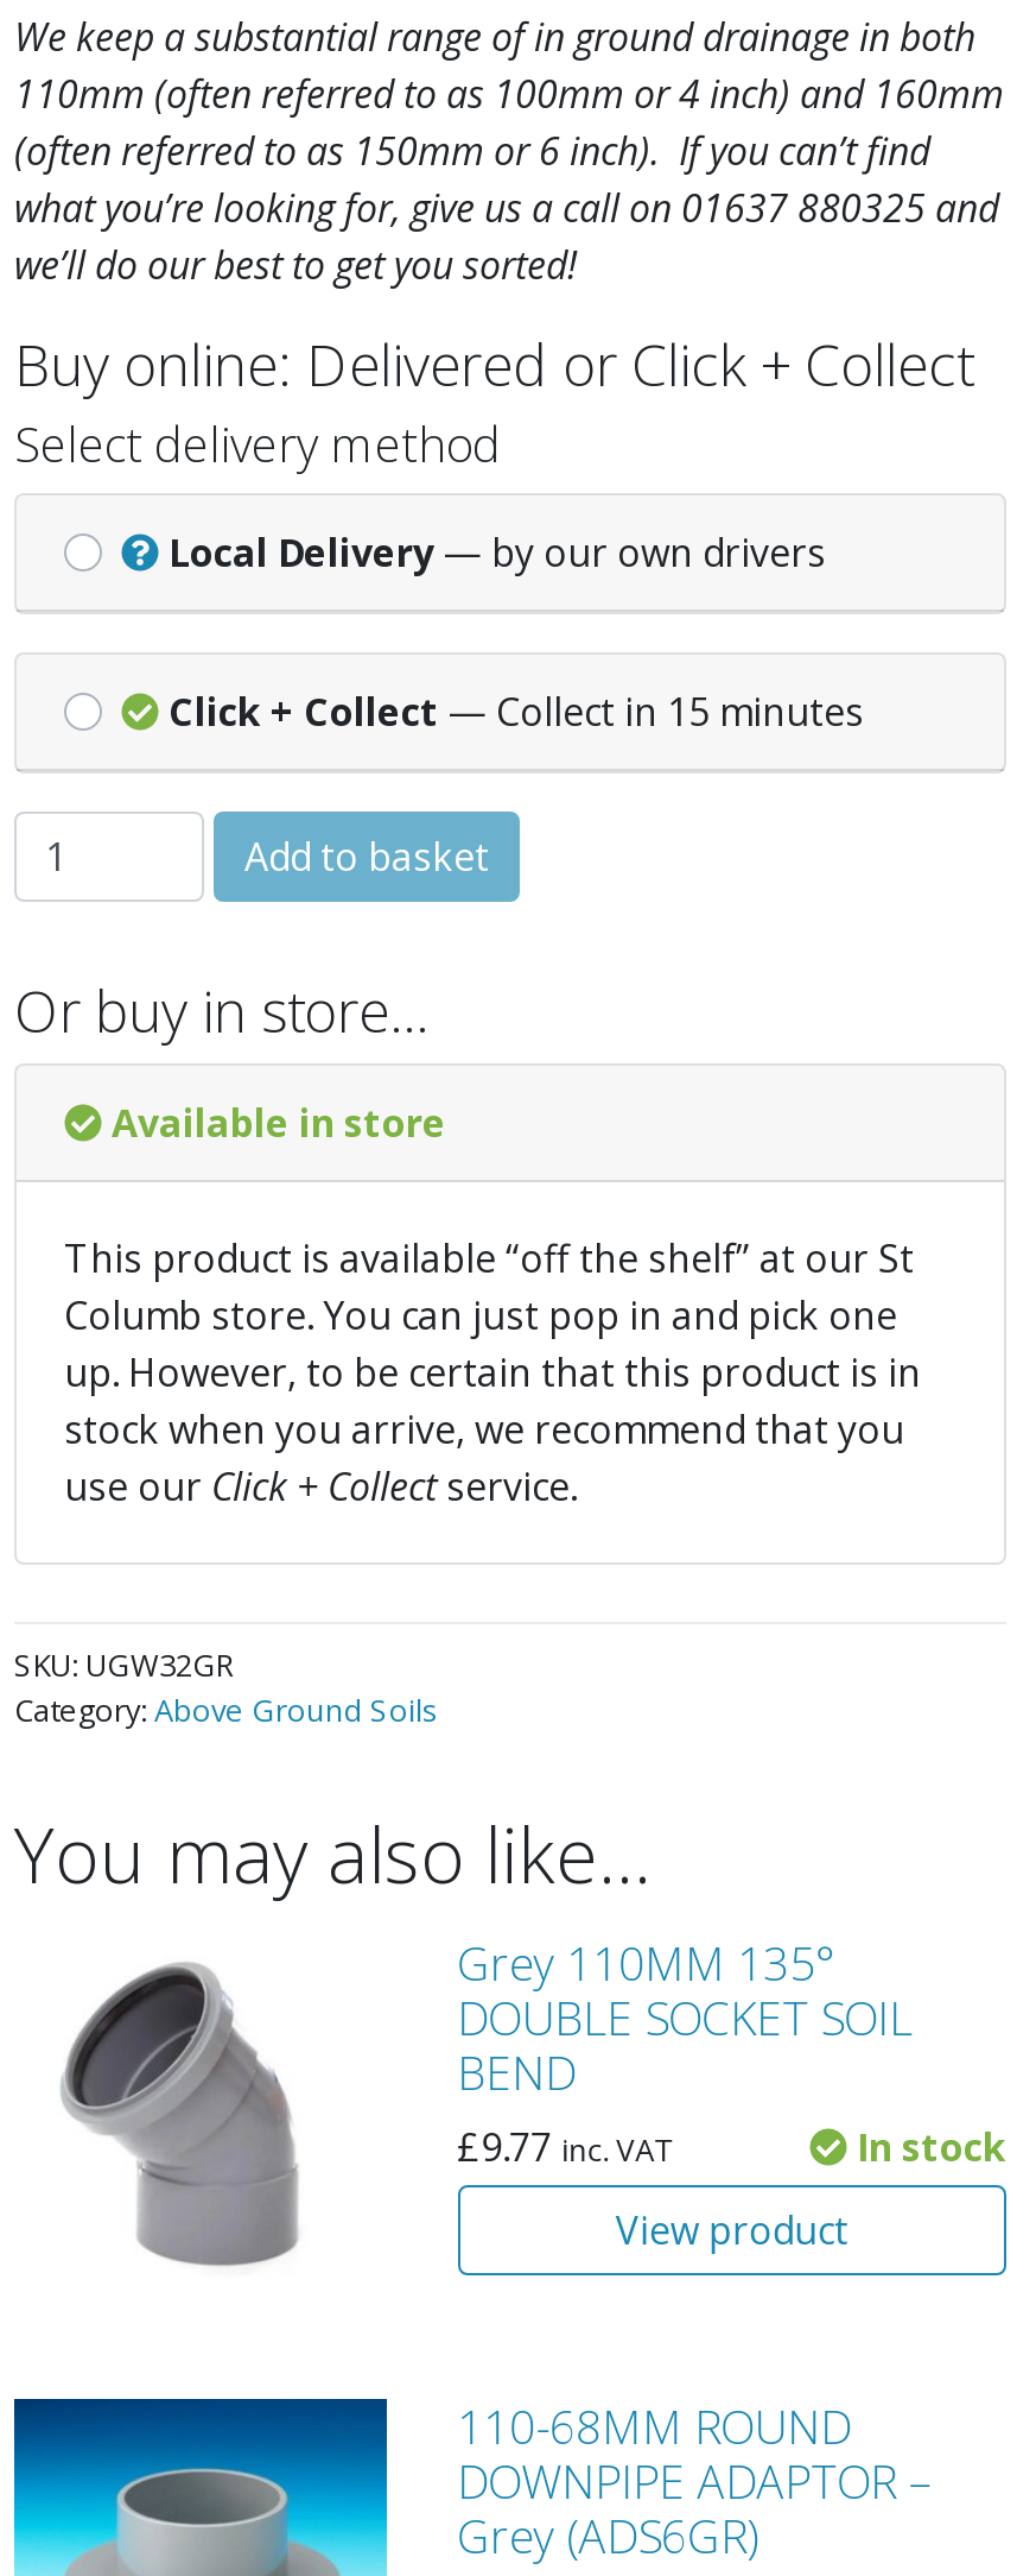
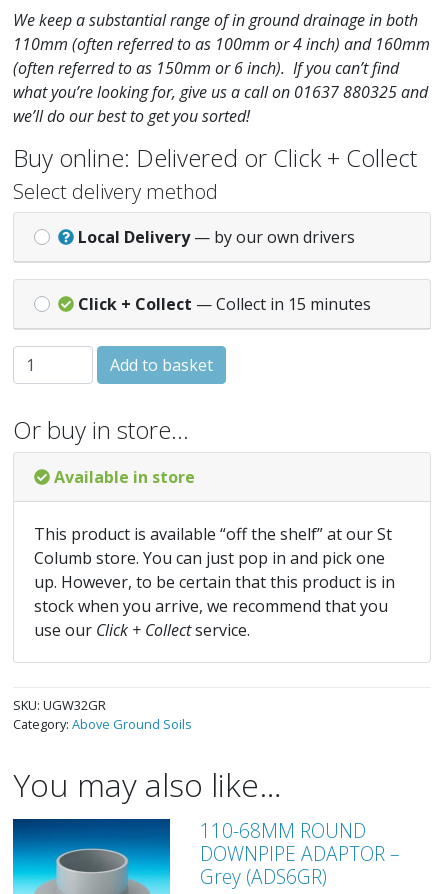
- Grey 110MM 135°
- DOUBLE SOCKET SOIL
- BEND
- £9.77 inc. VAT
- In stock
- View product

- [image]
